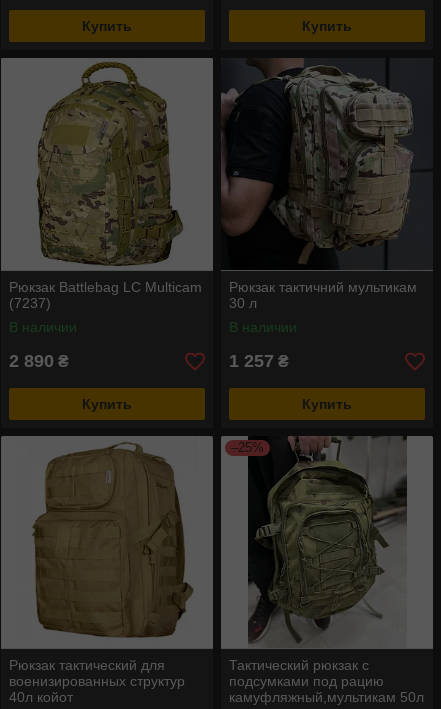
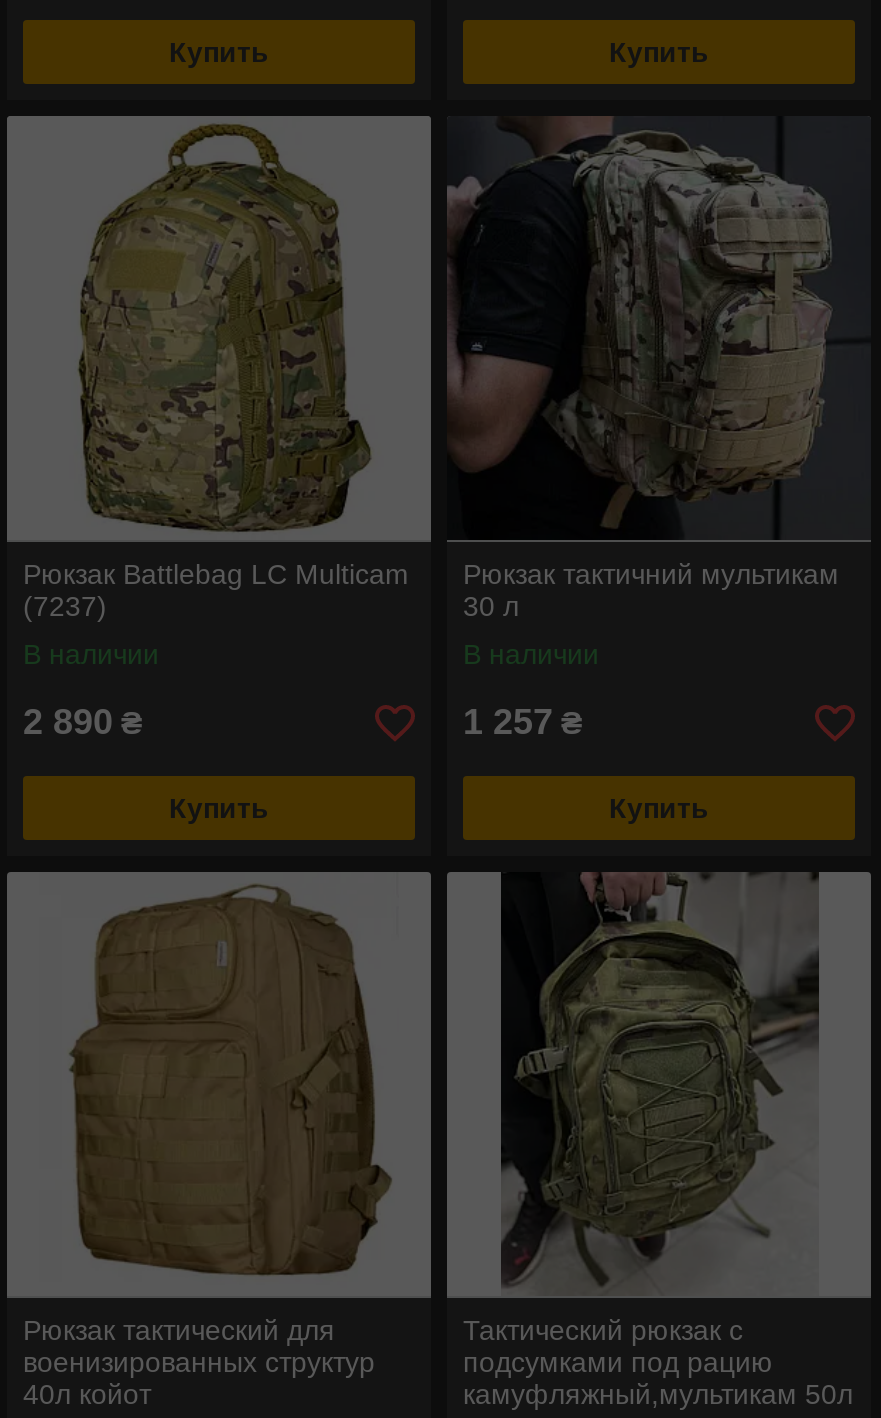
- –25%
